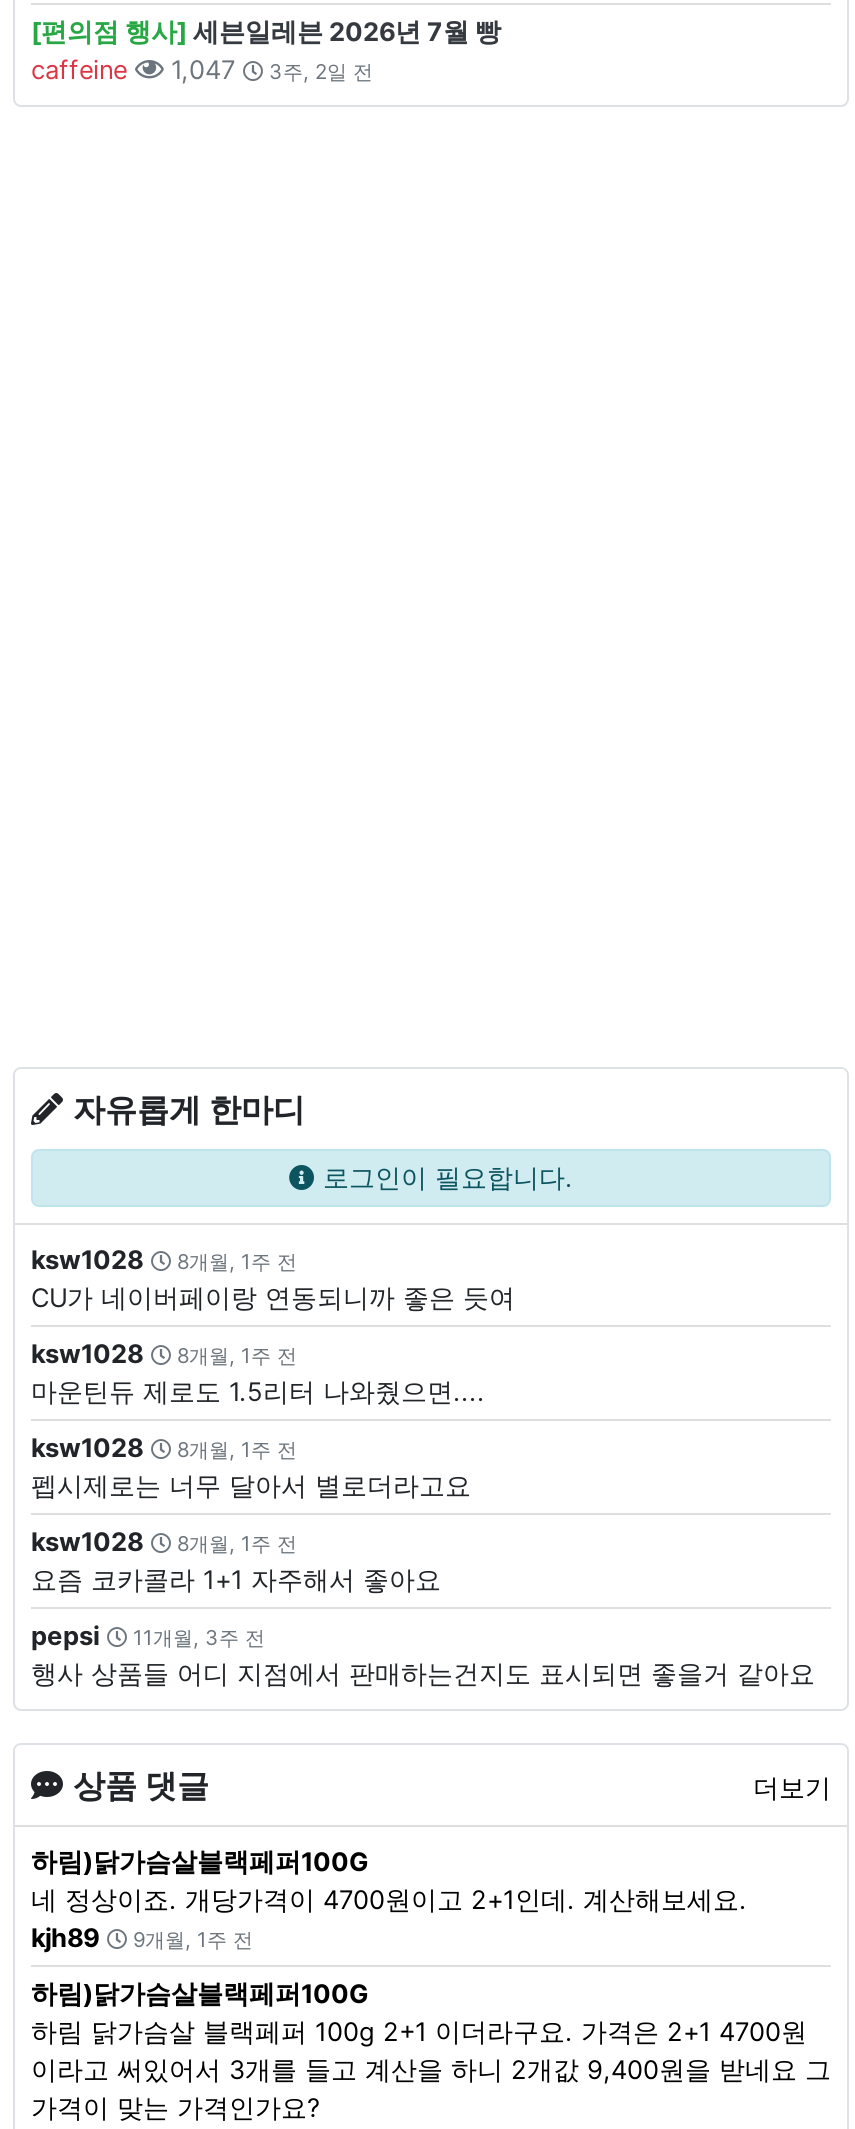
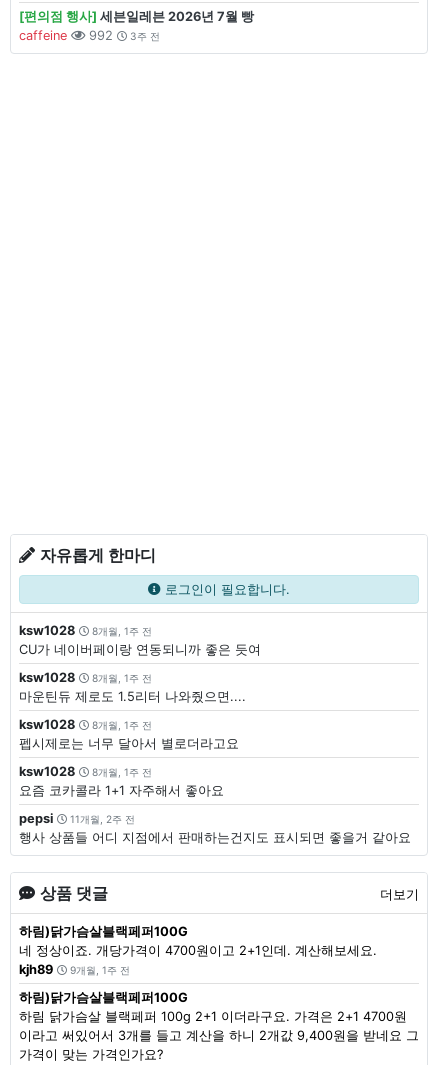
- 1,047
- 3주, 2일 전
+ 992
+ 3주 전

- pepsi 11개월, 3주 전
+ pepsi 11개월, 2주 전
